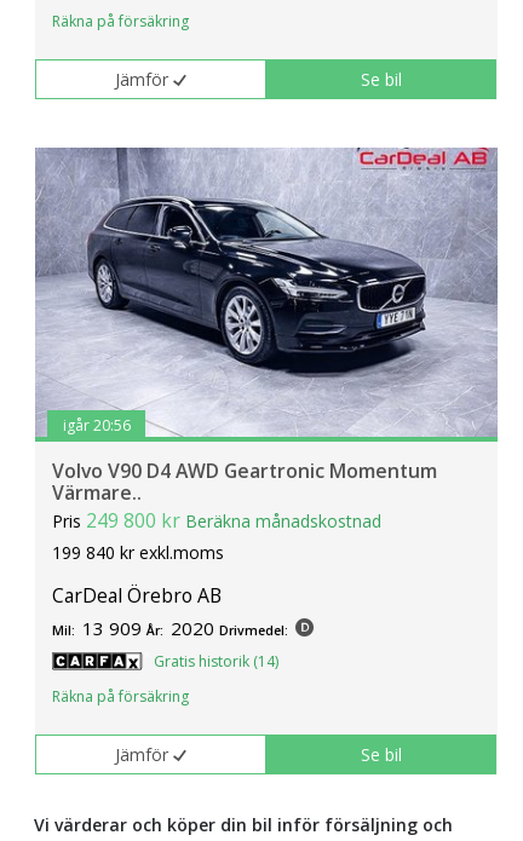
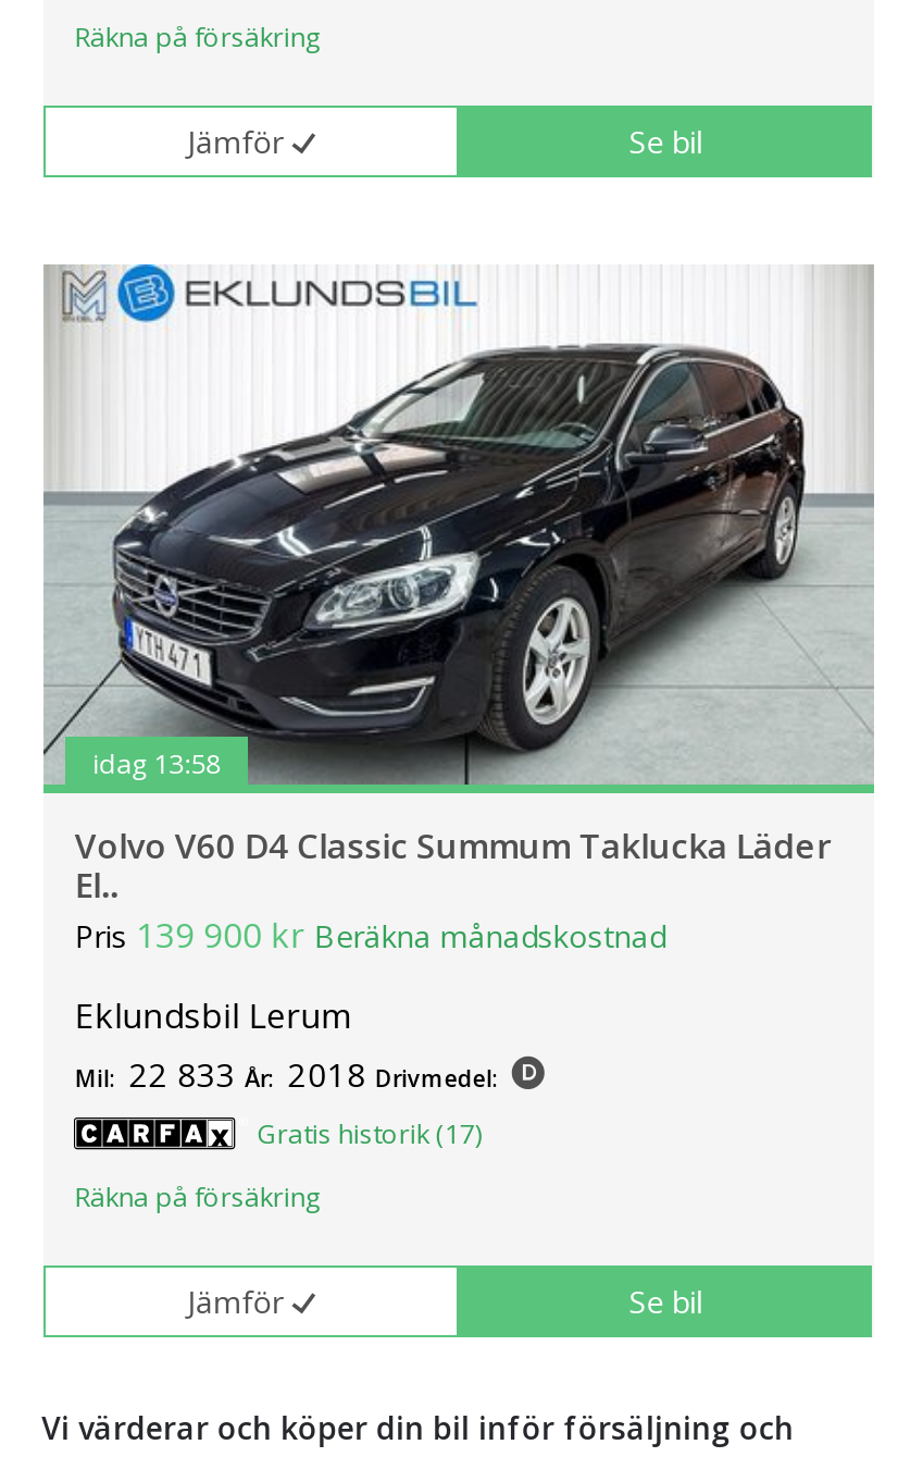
- [image]
- igår 20:56
+ [image]
+ idag 13:58

- Volvo V90 D4 AWD Geartronic Momentum
- Värmare..
- Pris 249 800 kr Beräkna månadskostnad
- 199 840 kr exkl.moms
+ Volvo V60 D4 Classic Summum Taklucka Läder
+ El..
+ Pris 139 900 kr Beräkna månadskostnad

- CarDeal Örebro AB
- Mil: 13 909 År: 2020 Drivmedel:
- Gratis historik (14)
+ Eklundsbil Lerum
+ Mil: 22 833 År: 2018 Drivmedel:
+ Gratis historik (17)
